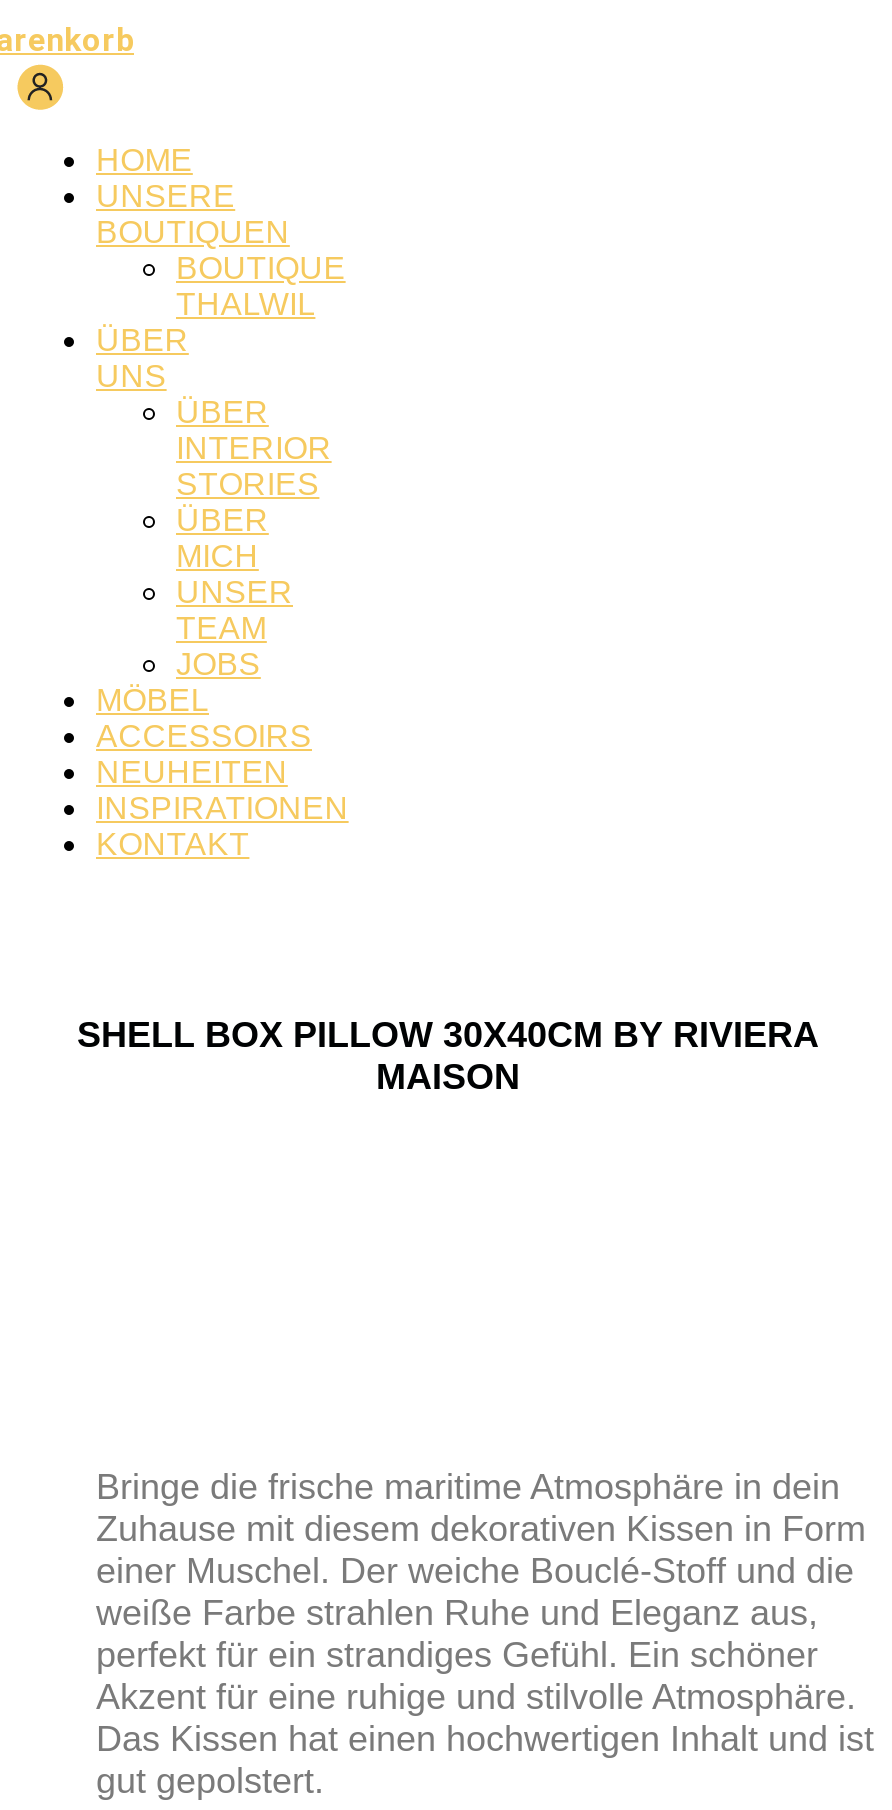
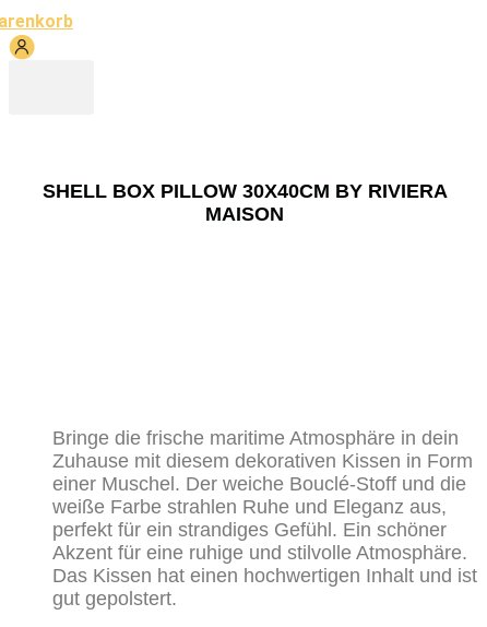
- HOME
- UNSERE
- BOUTIQUEN
- BOUTIQUE
- THALWIL
- ÜBER
- UNS
- ÜBER
- INTERIOR
- STORIES
- ÜBER
- MICH
- UNSER
- TEAM
- JOBS
- MÖBEL
- ACCESSOIRS
- NEUHEITEN
- INSPIRATIONEN
- KONTAKT
